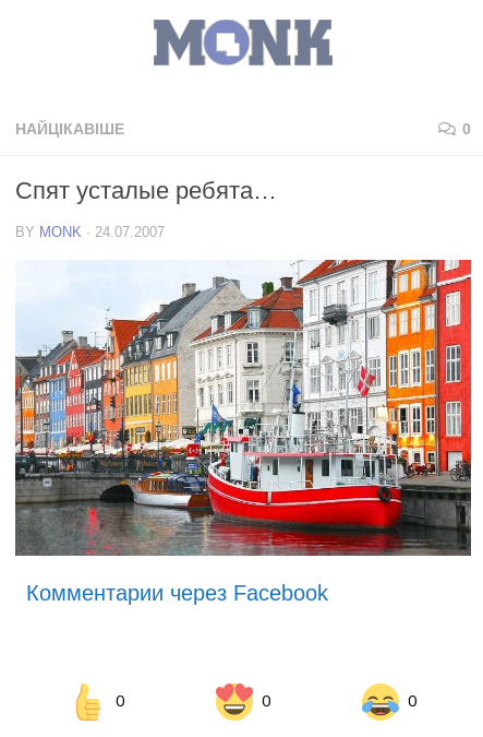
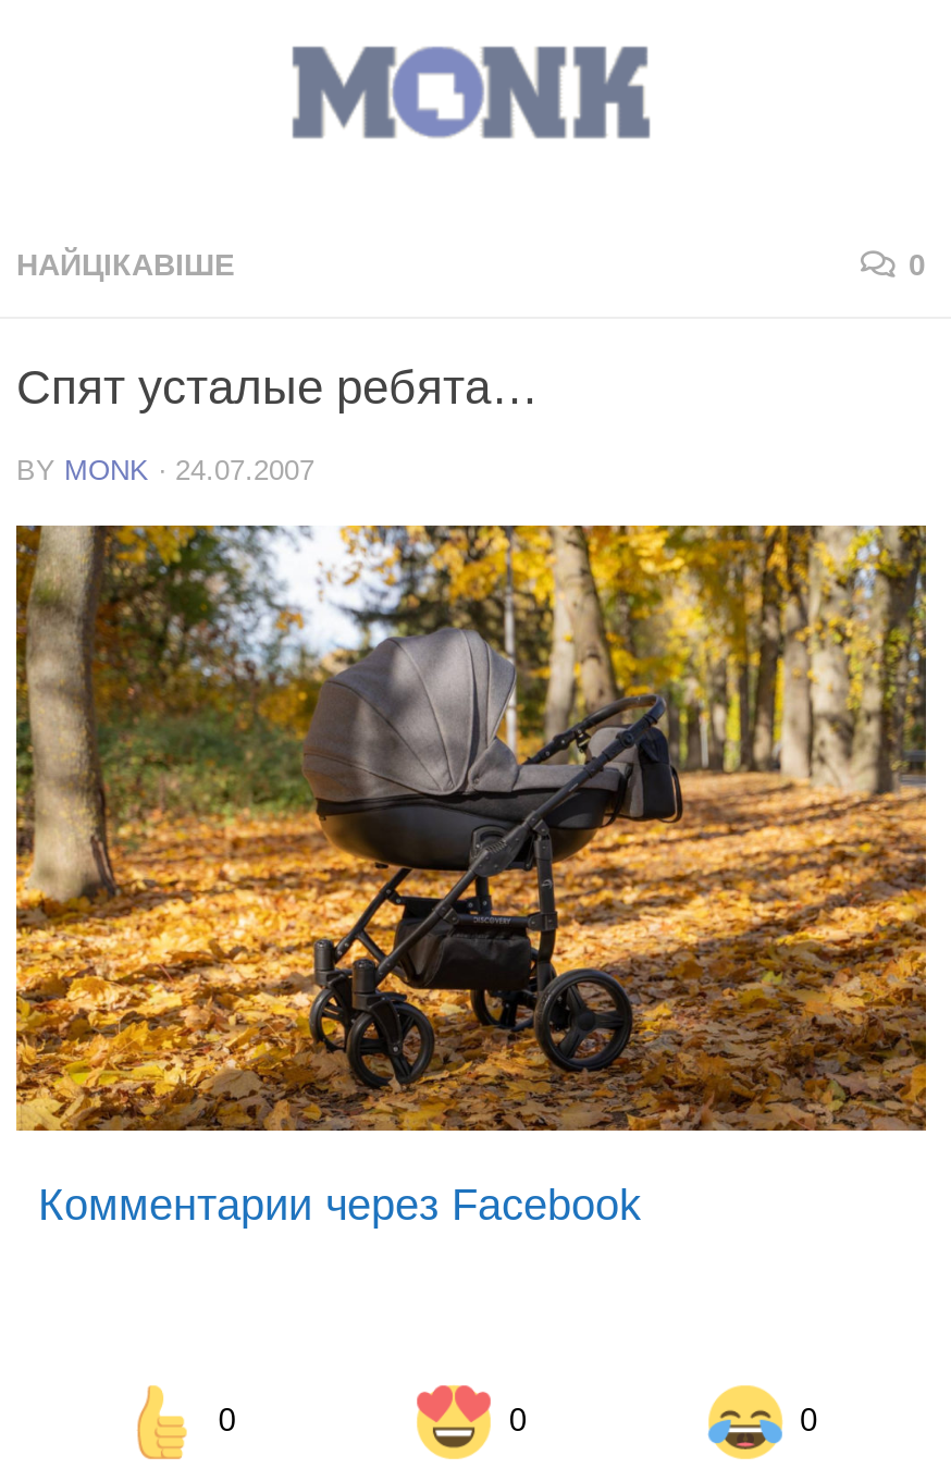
- [image]
+ [image]
